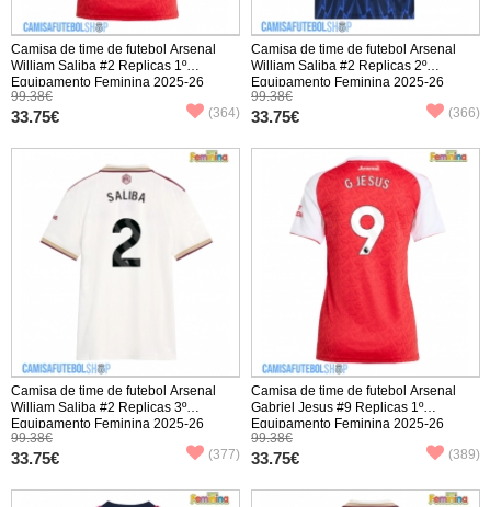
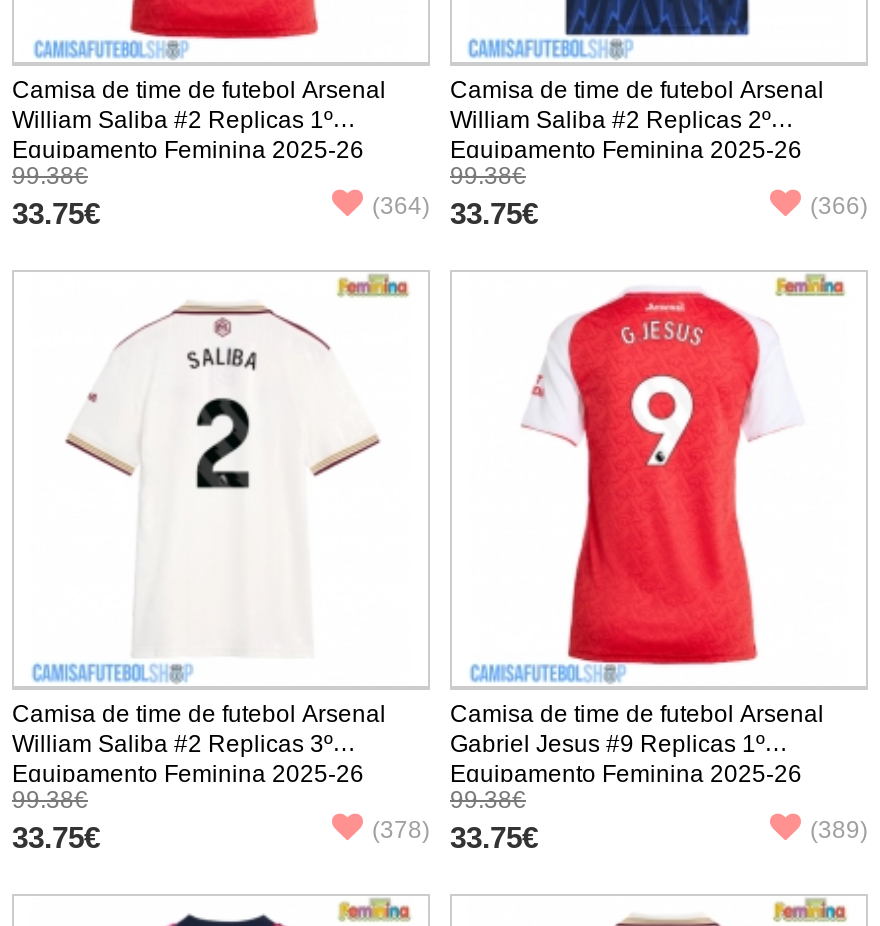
- (377) 33.75€
+ (378) 33.75€
